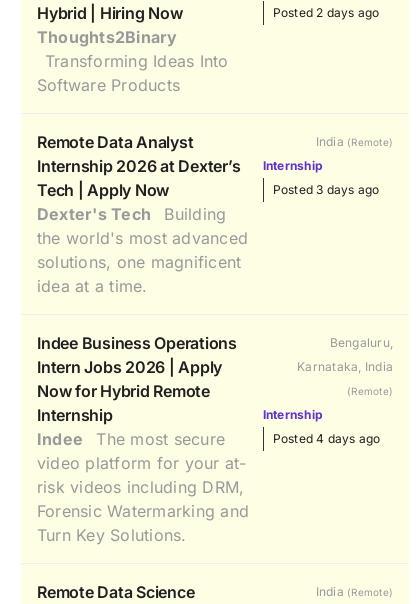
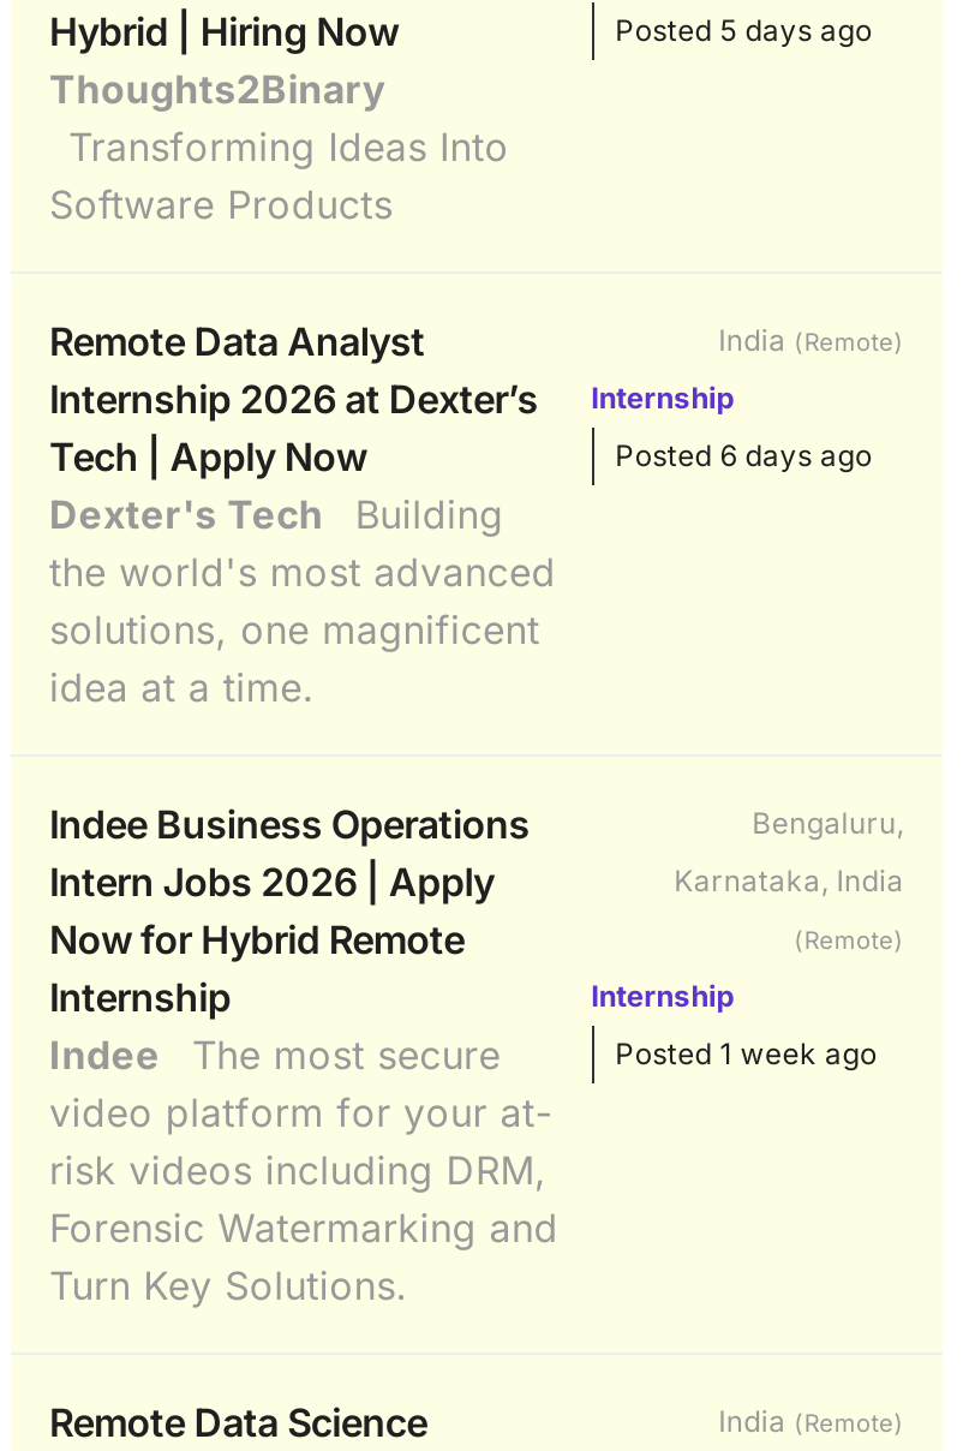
- Posted 2 days ago
+ Posted 5 days ago

- Posted 3 days ago
+ Posted 6 days ago

- Posted 4 days ago
+ Posted 1 week ago
